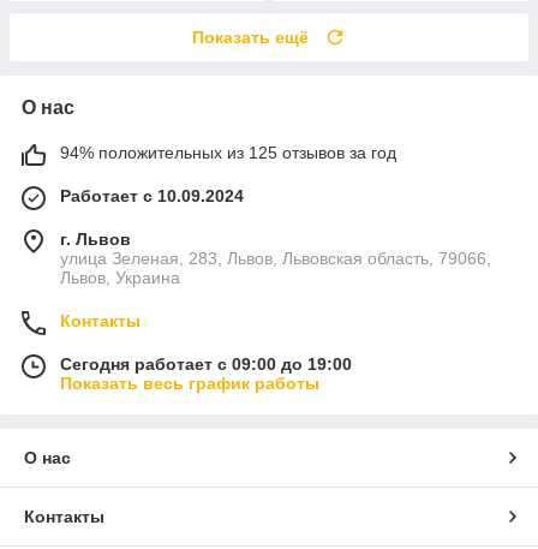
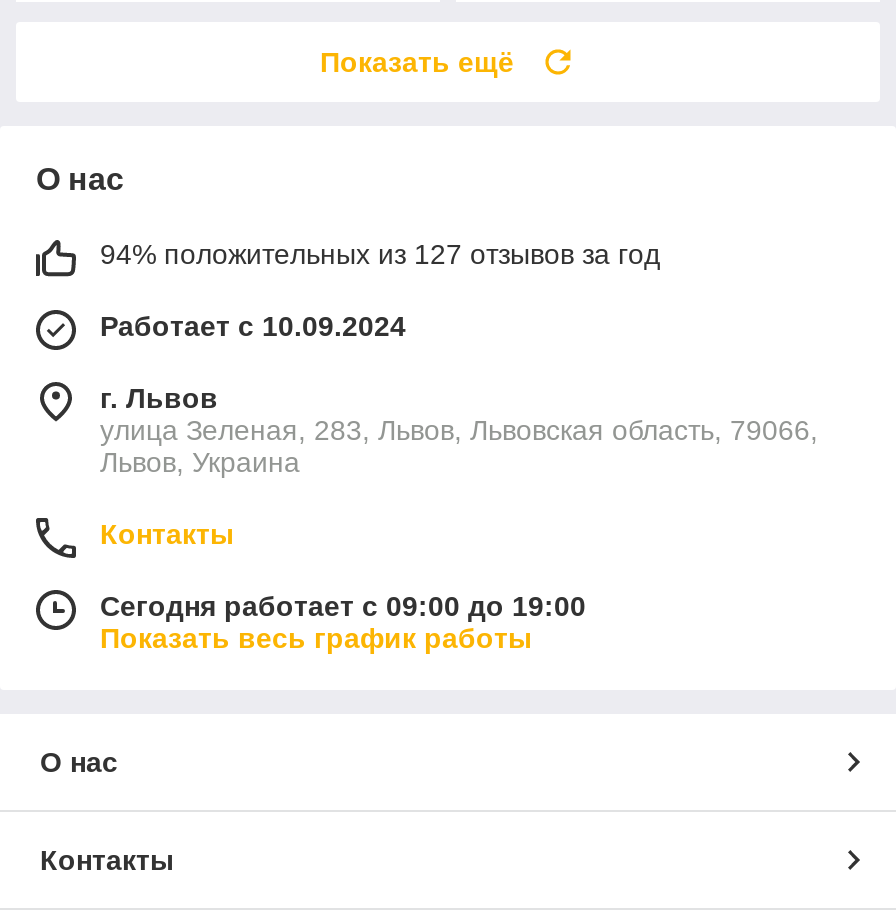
- 94% положительных из 125 отзывов за год
+ 94% положительных из 127 отзывов за год
